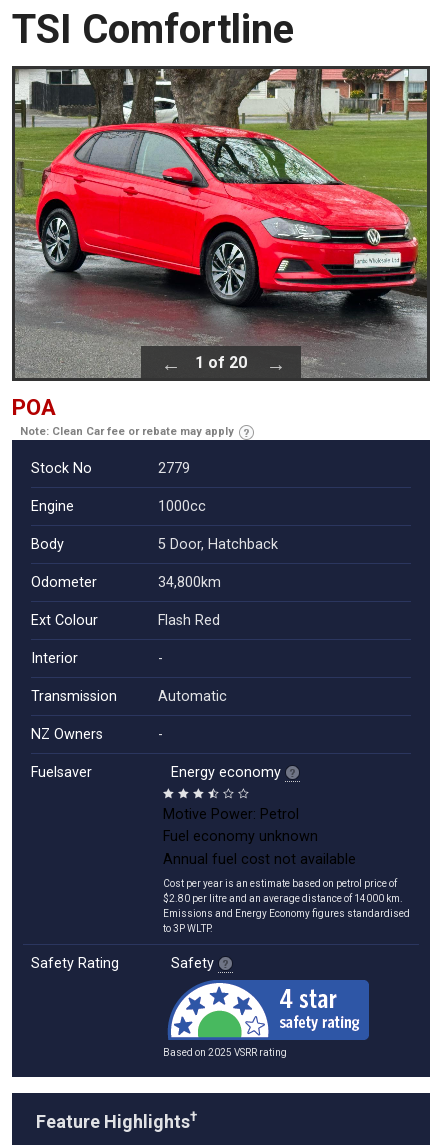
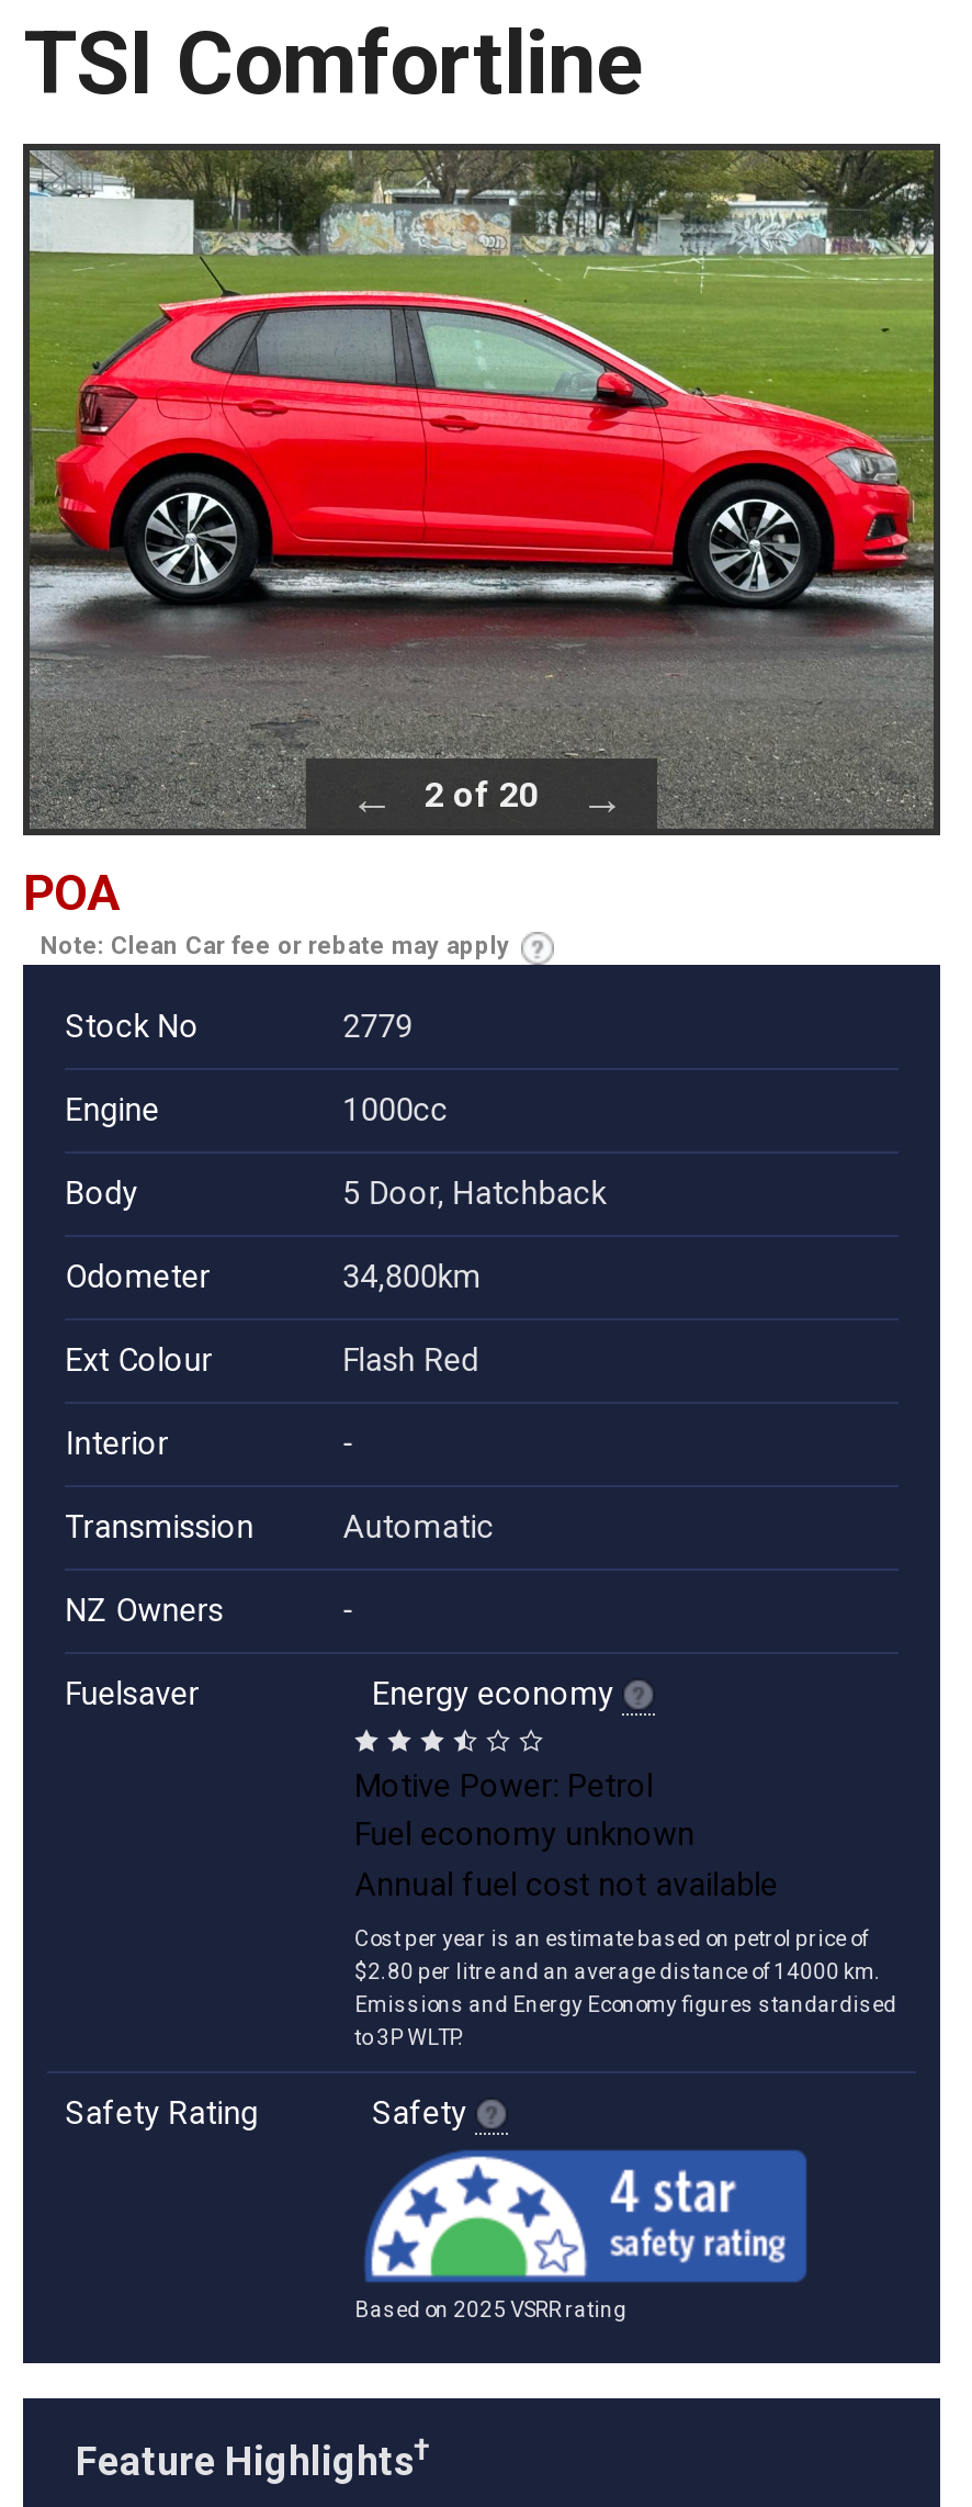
- [image]
- 1 of 20
+ [image]
+ 2 of 20
